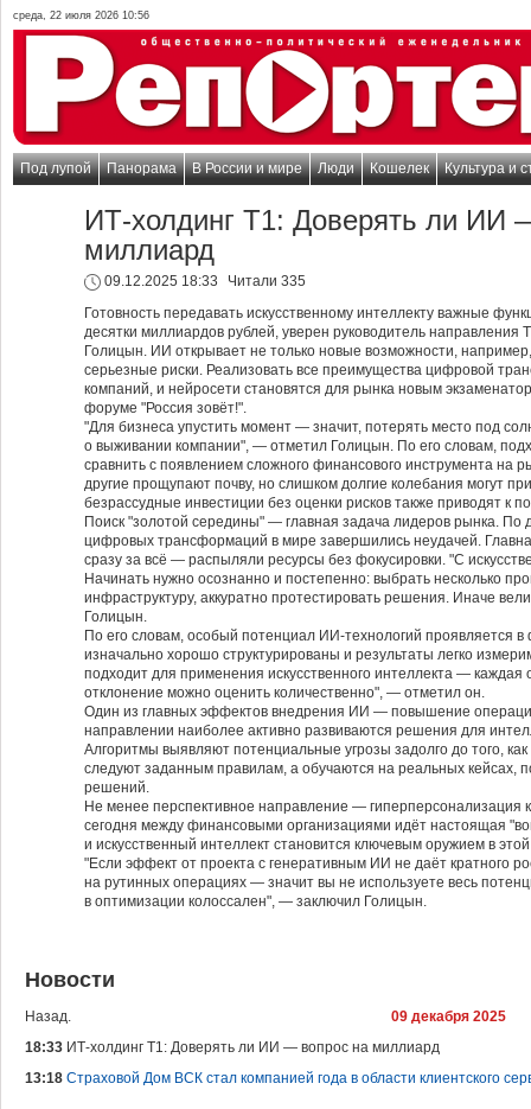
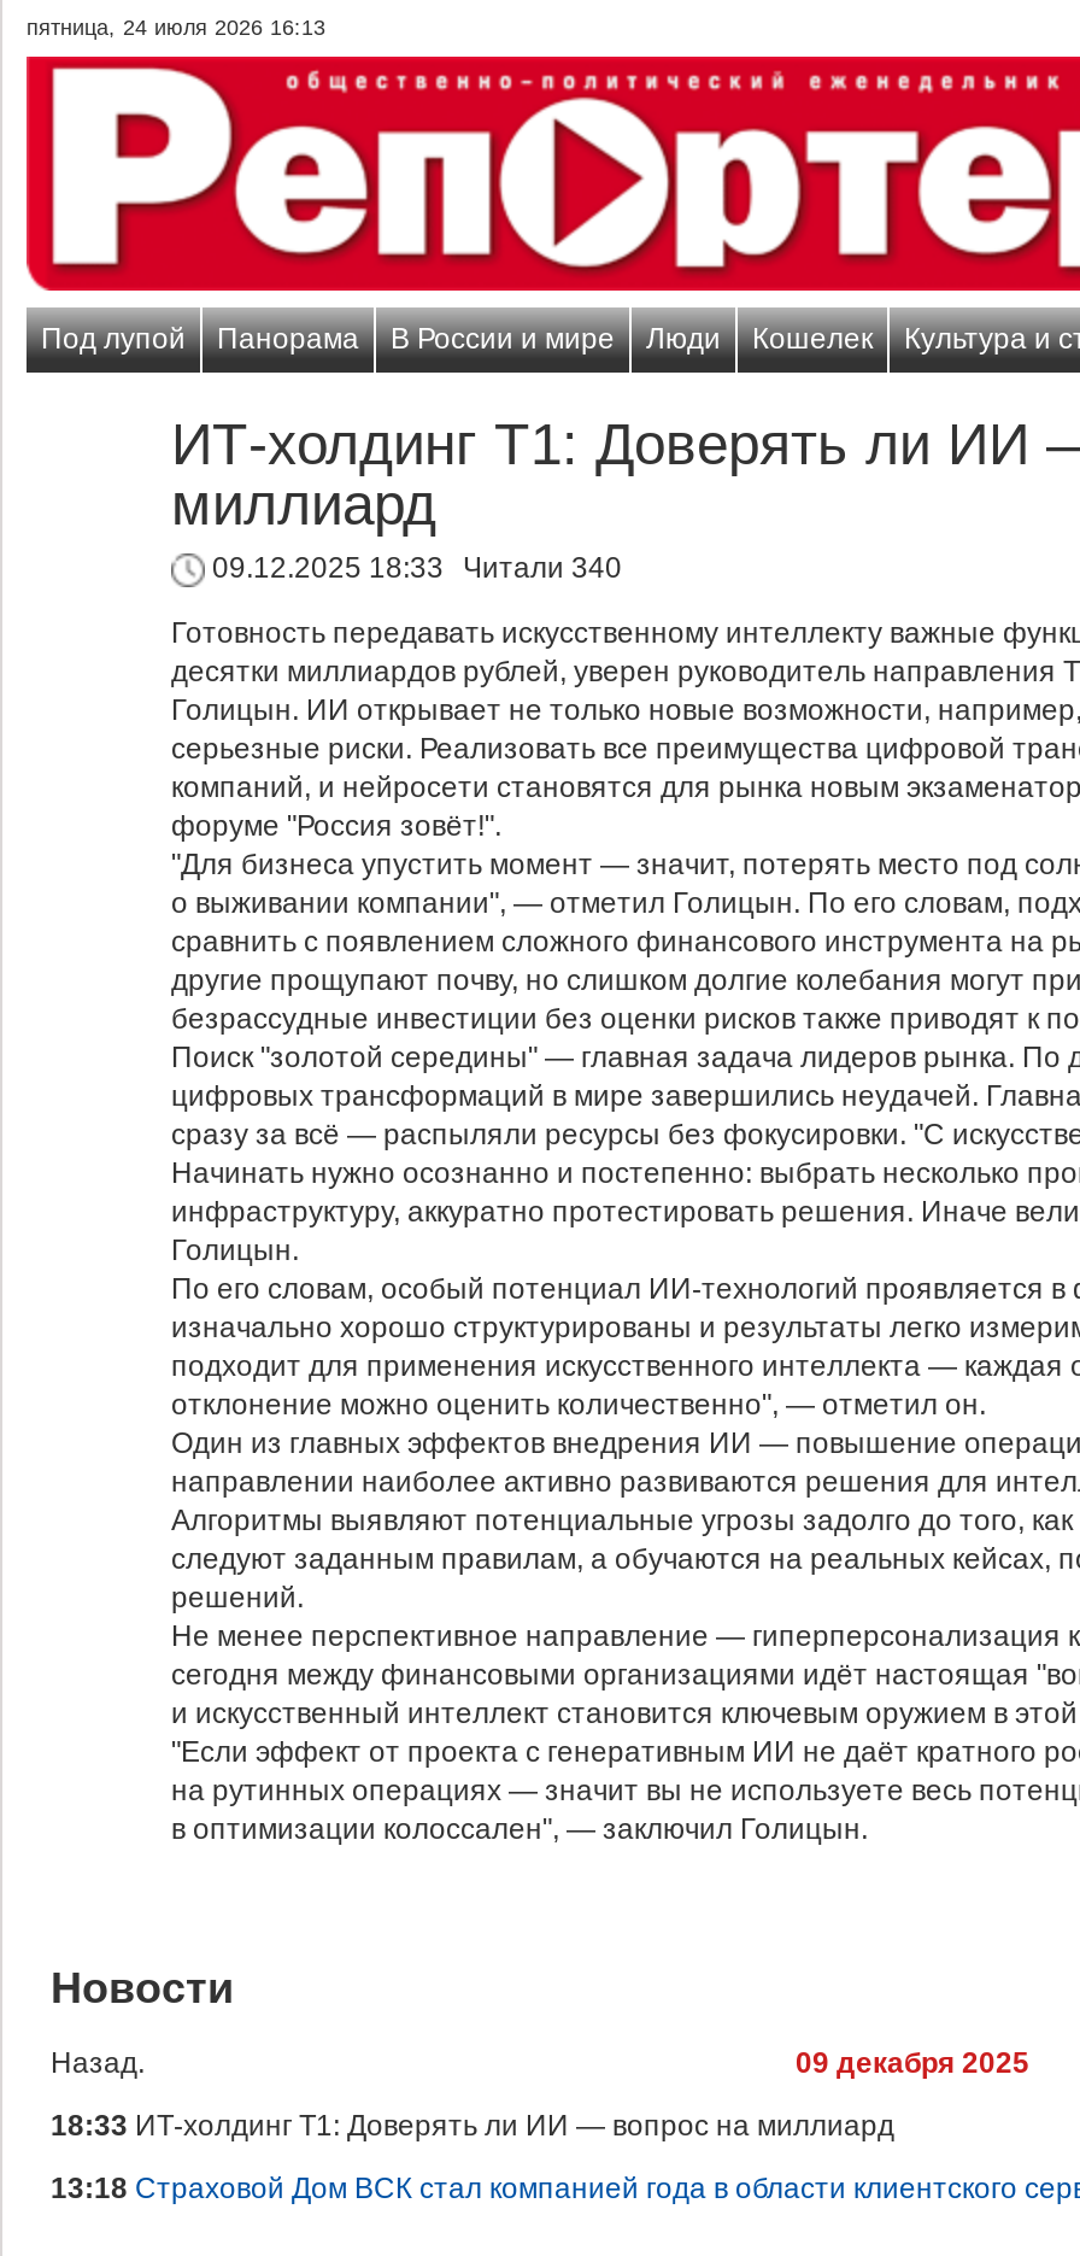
- среда, 22 июля 2026 10:56
+ пятница, 24 июля 2026 16:13

- 09.12.2025 18:33 Читали 335
+ 09.12.2025 18:33 Читали 340
